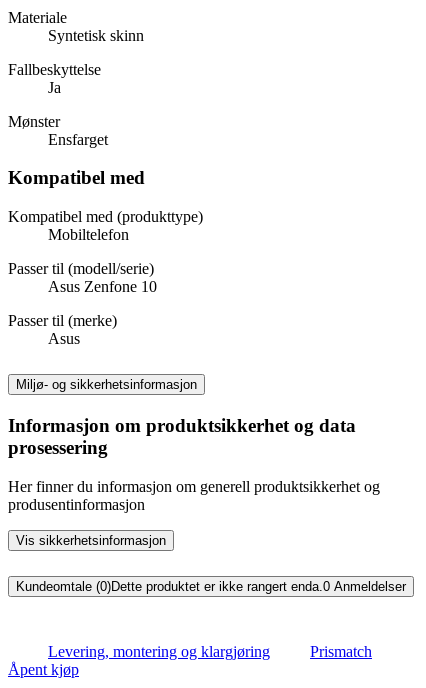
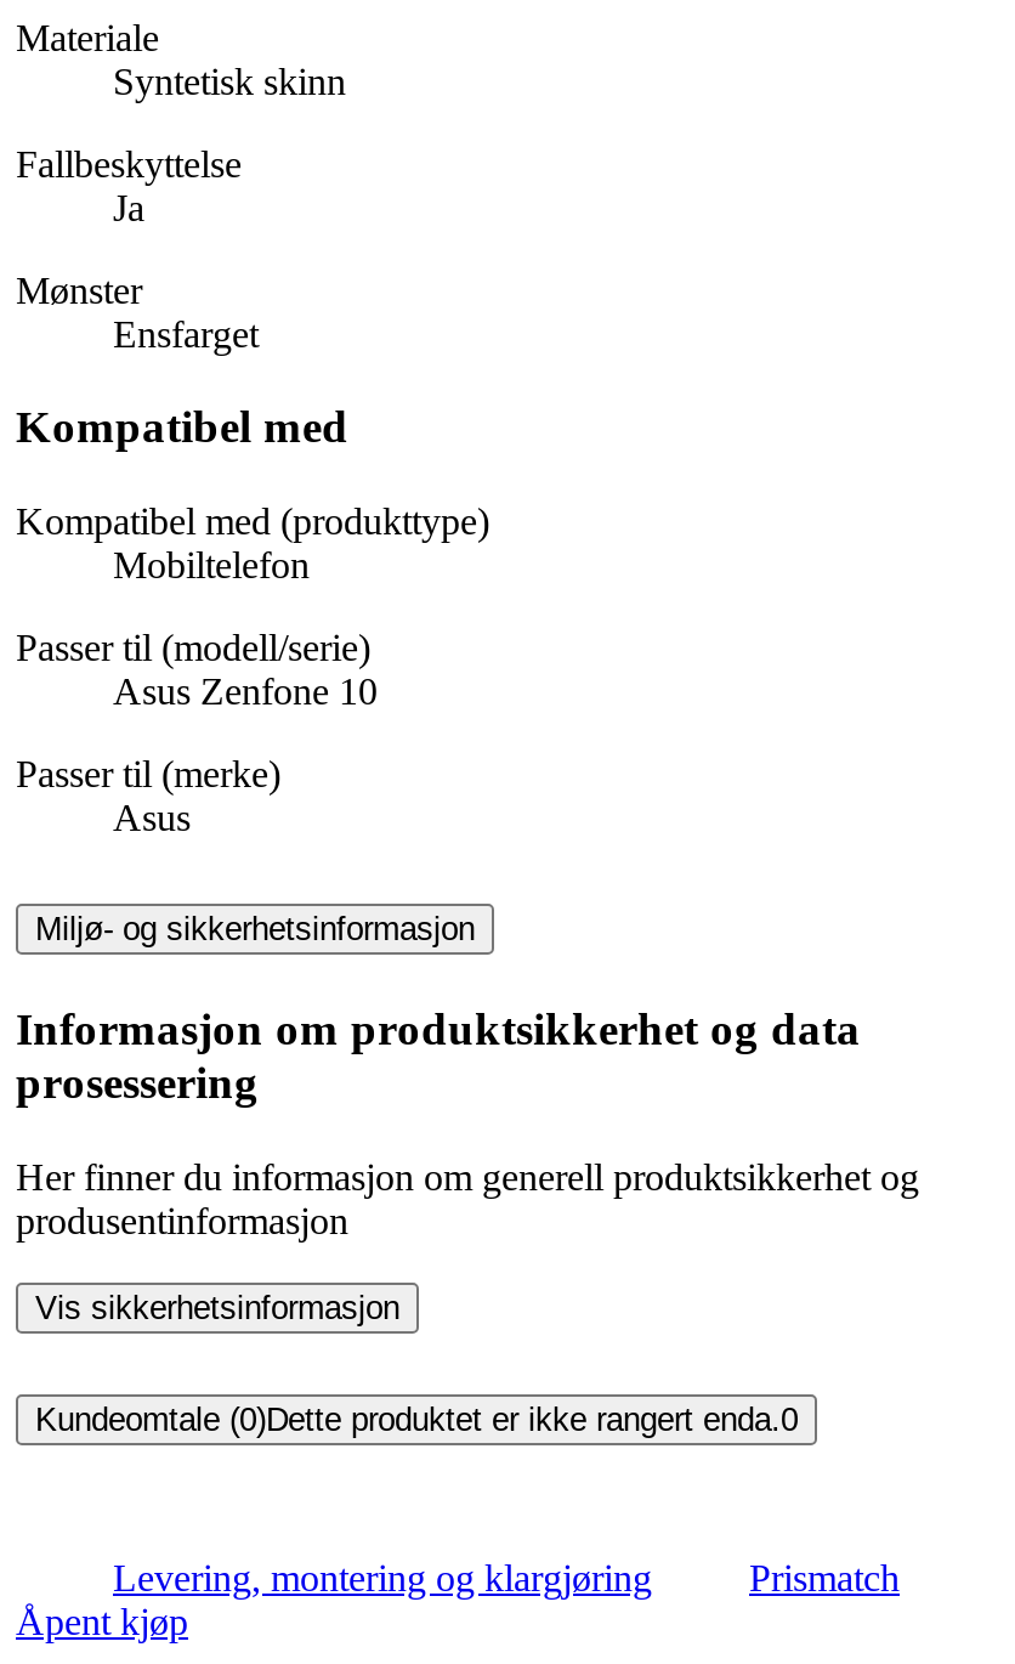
- Kundeomtale (0)Dette produktet er ikke rangert enda.0 Anmeldelser
+ Kundeomtale (0)Dette produktet er ikke rangert enda.0
